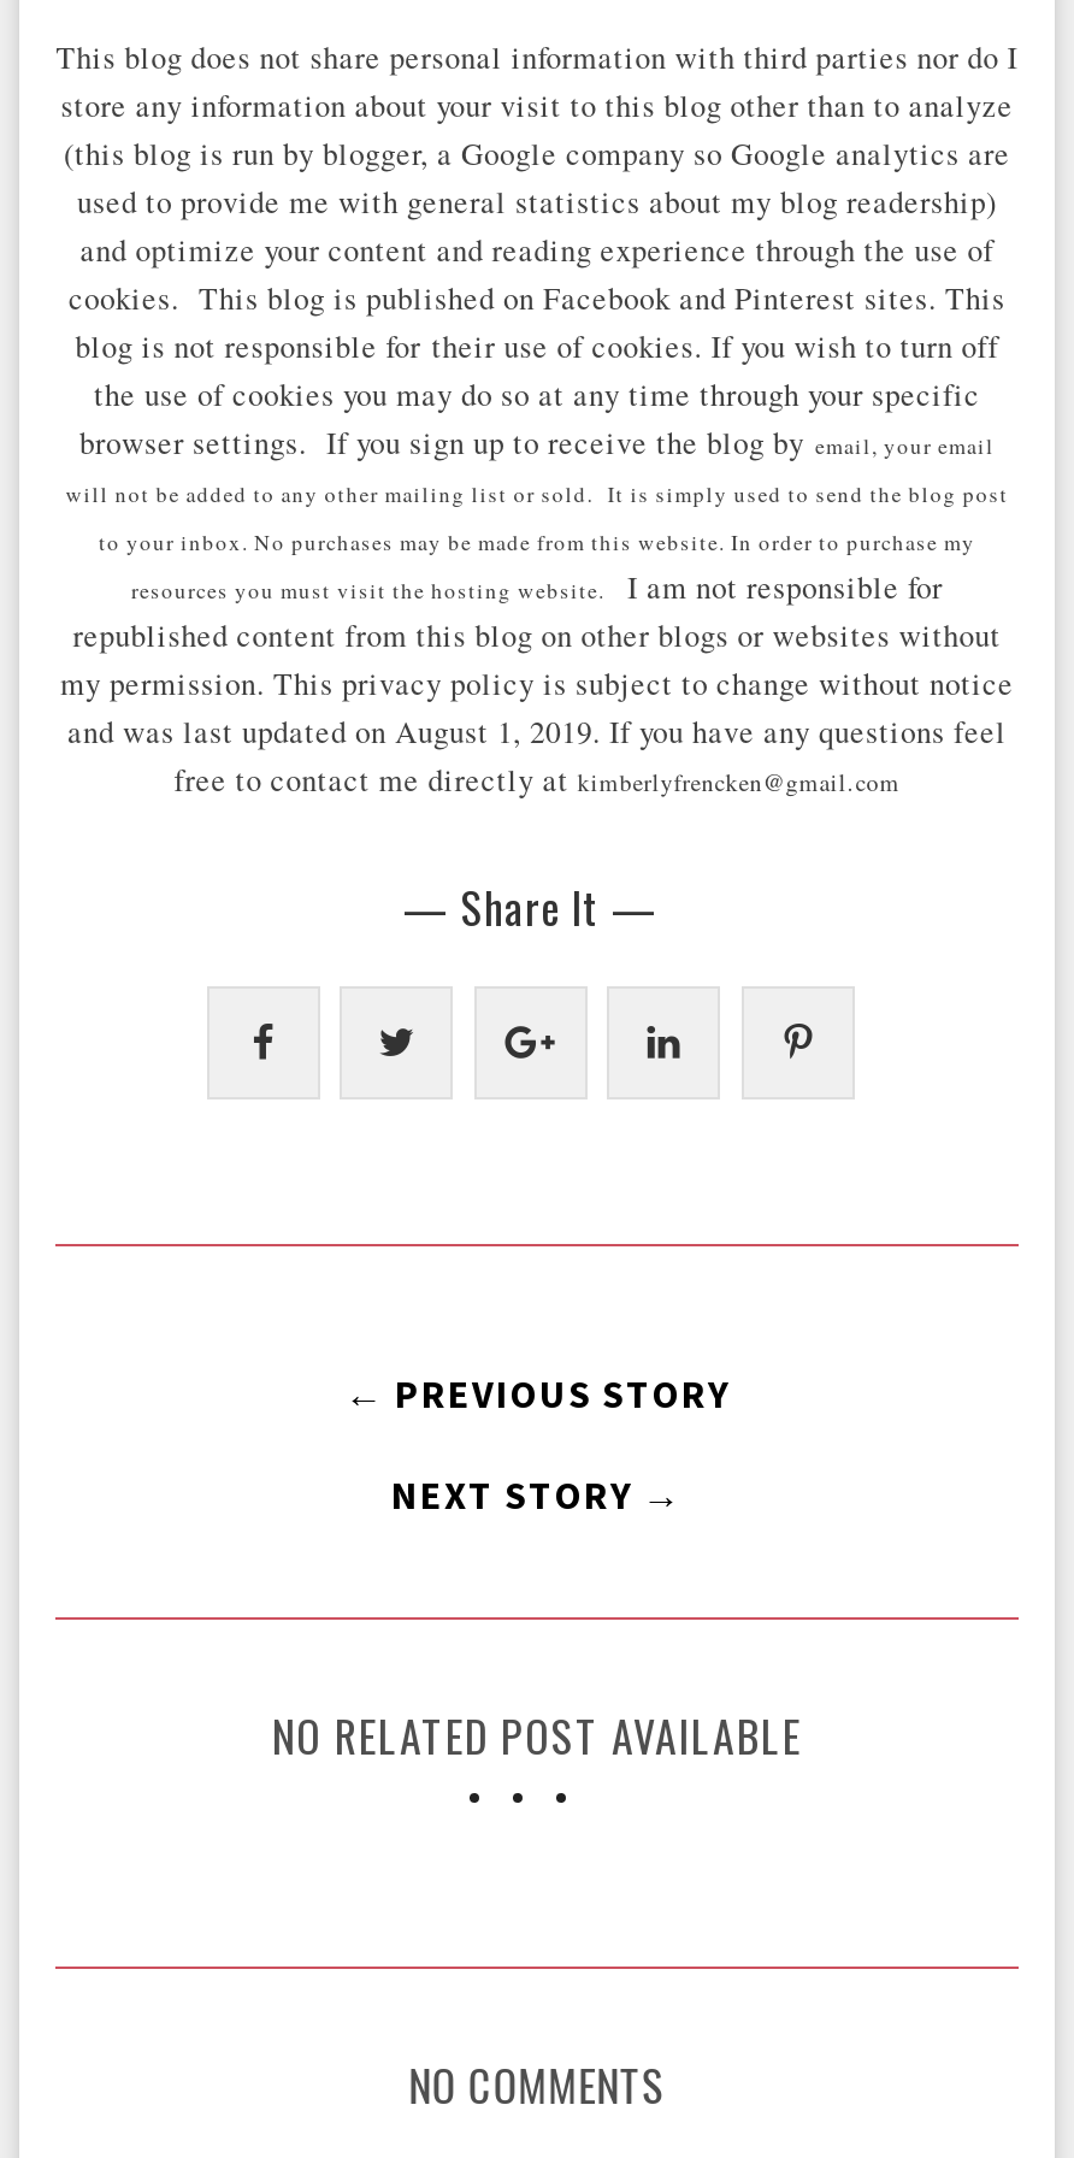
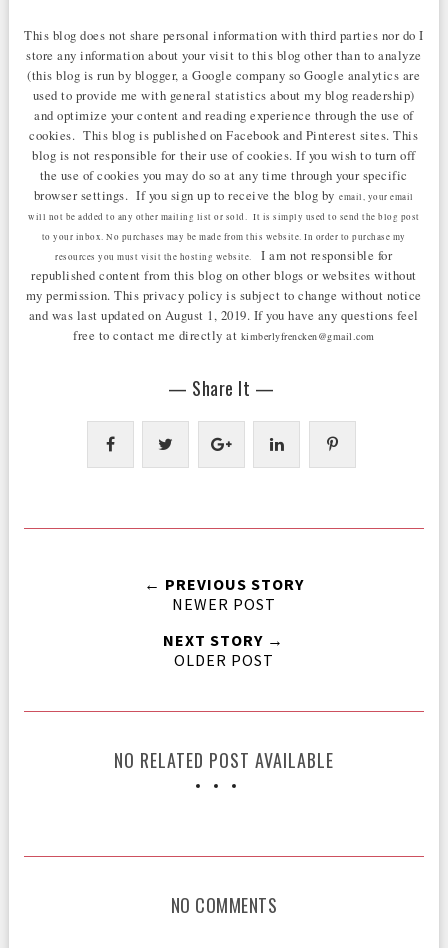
+ NEWER POST

+ OLDER POST
